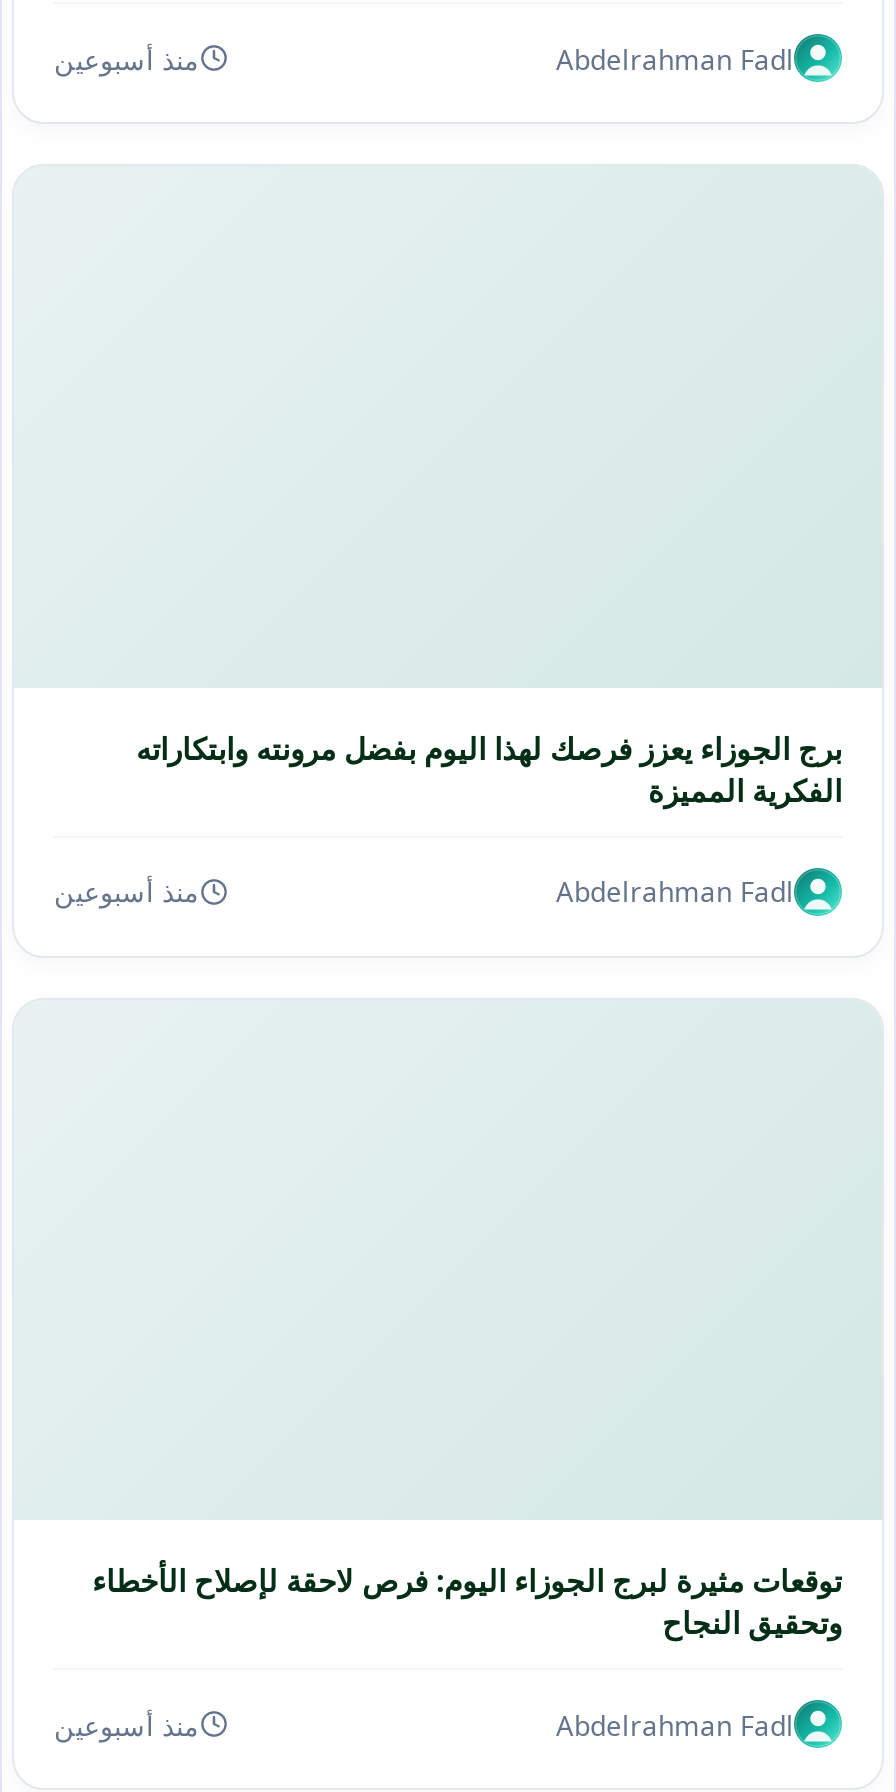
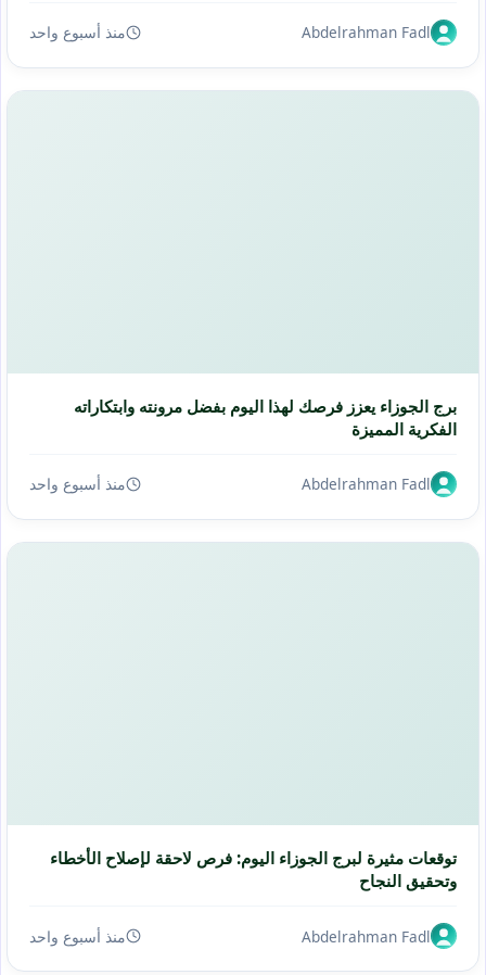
- منذ أسبوعين
+ منذ أسبوع واحد

- منذ أسبوعين
+ منذ أسبوع واحد

- منذ أسبوعين
+ منذ أسبوع واحد
